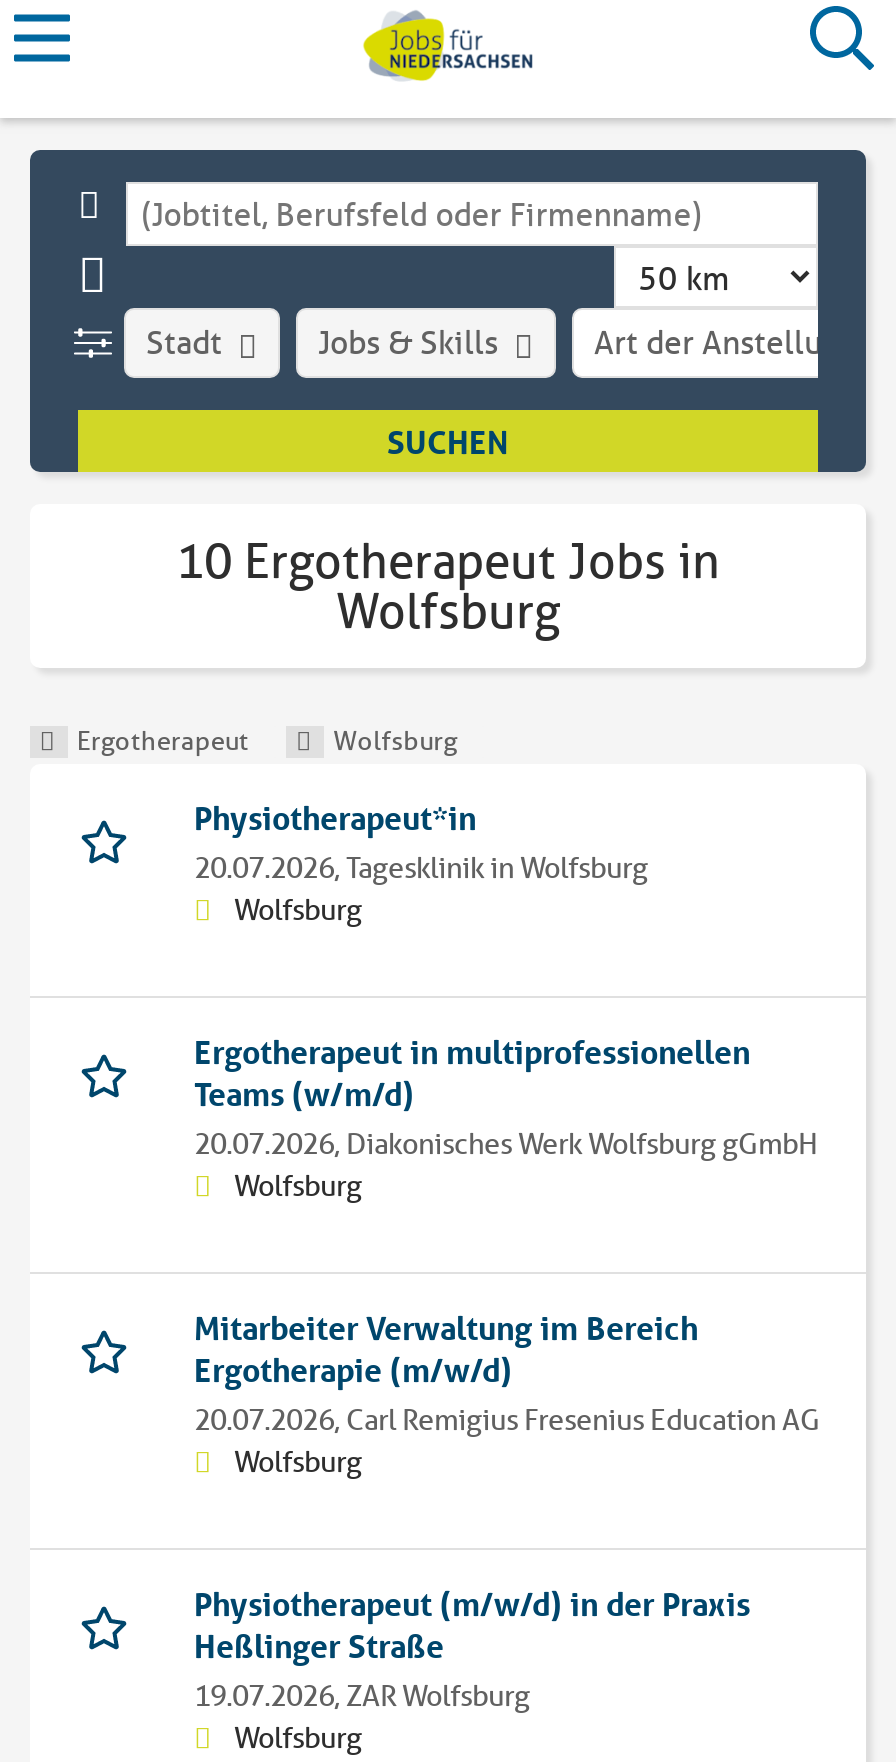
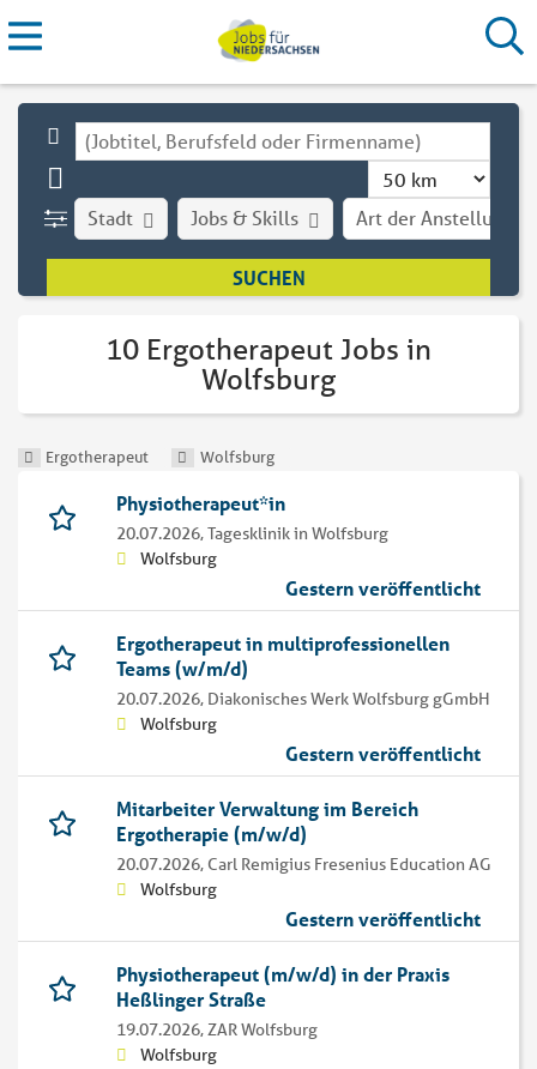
+ Gestern veröffentlicht

+ Gestern veröffentlicht

+ Gestern veröffentlicht
